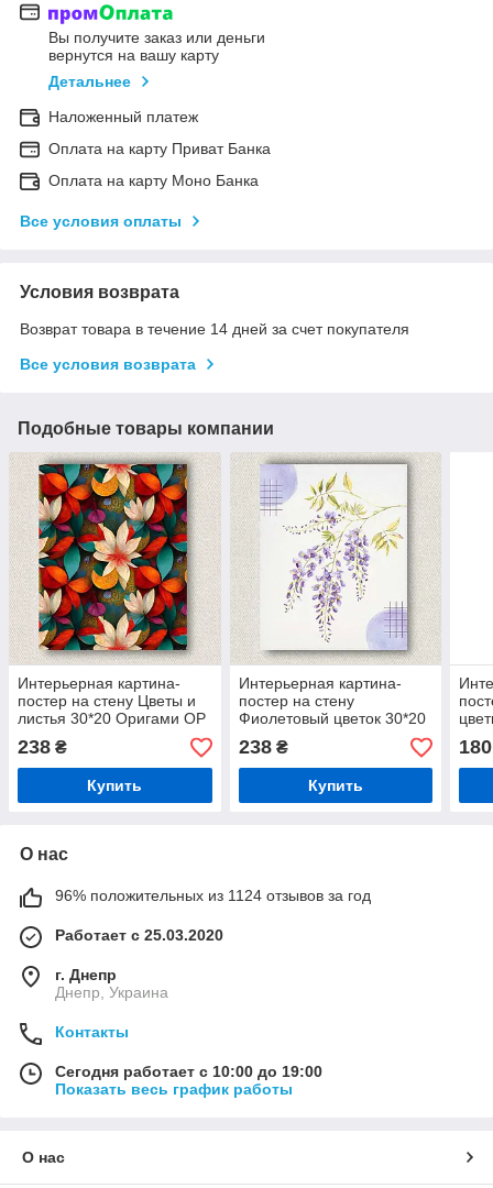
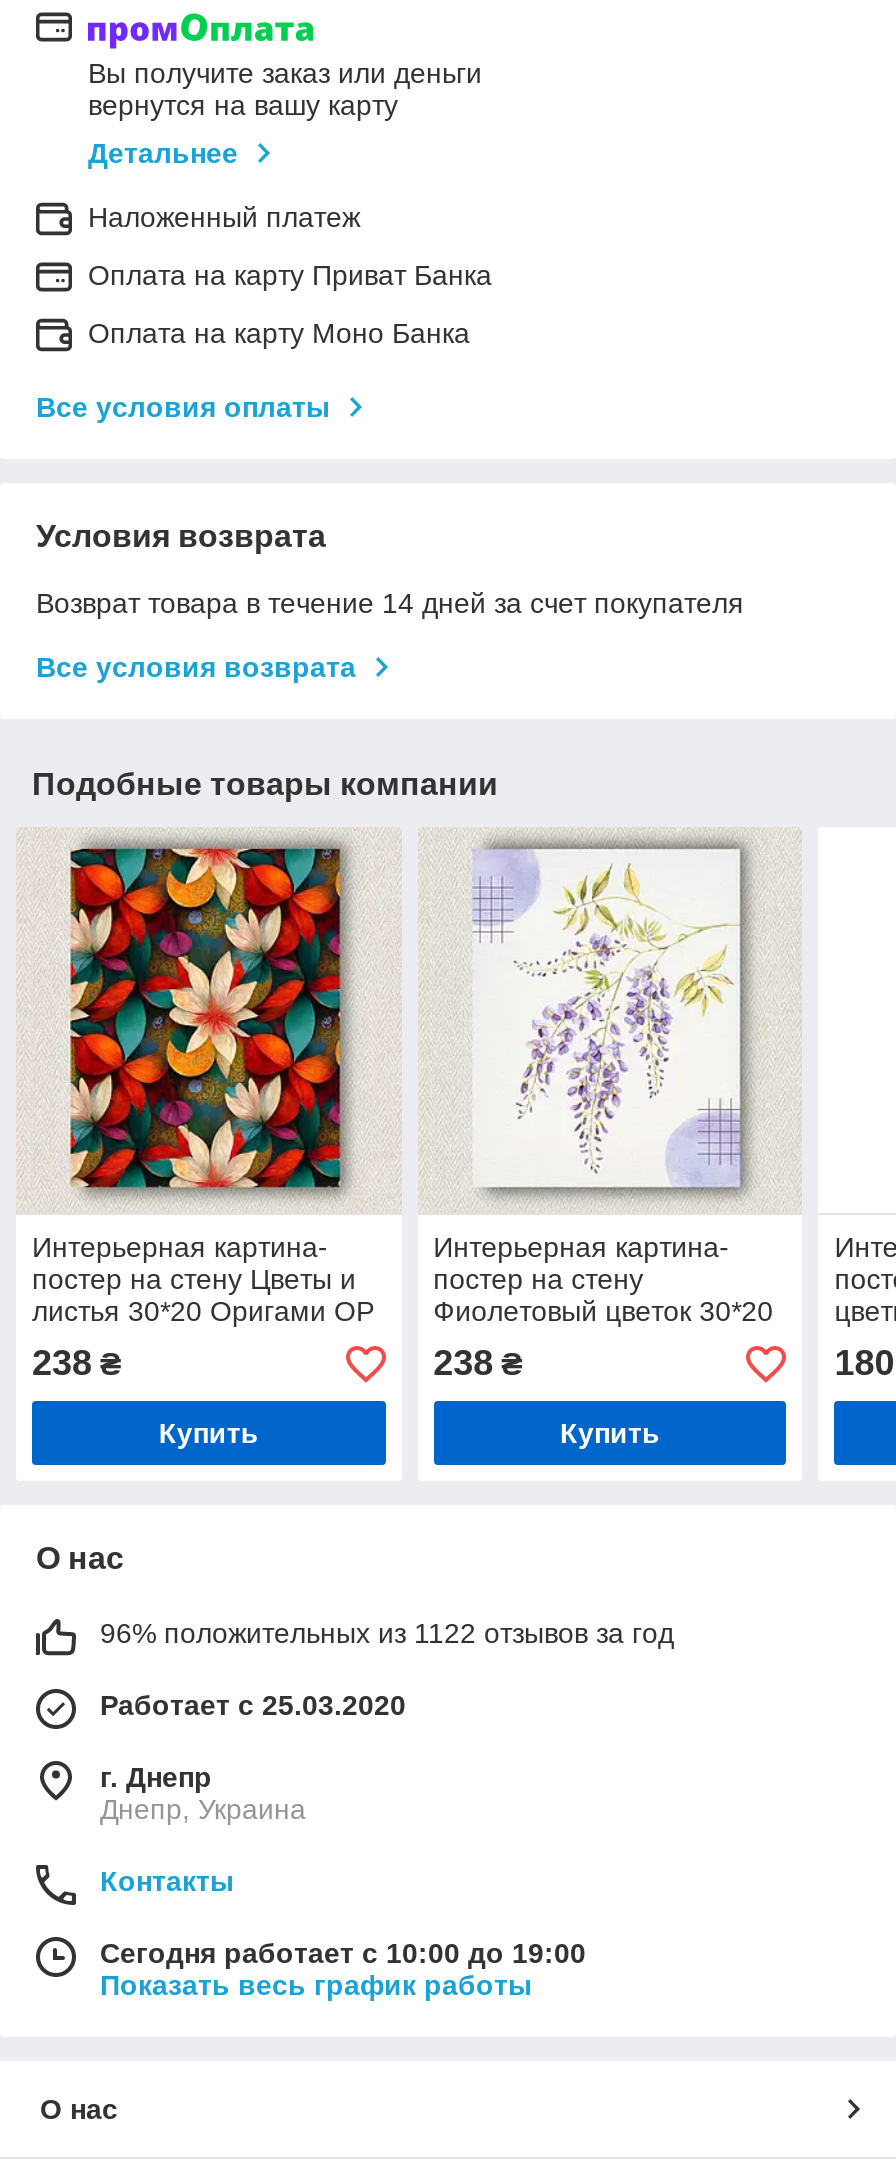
- 96% положительных из 1124 отзывов за год
+ 96% положительных из 1122 отзывов за год
